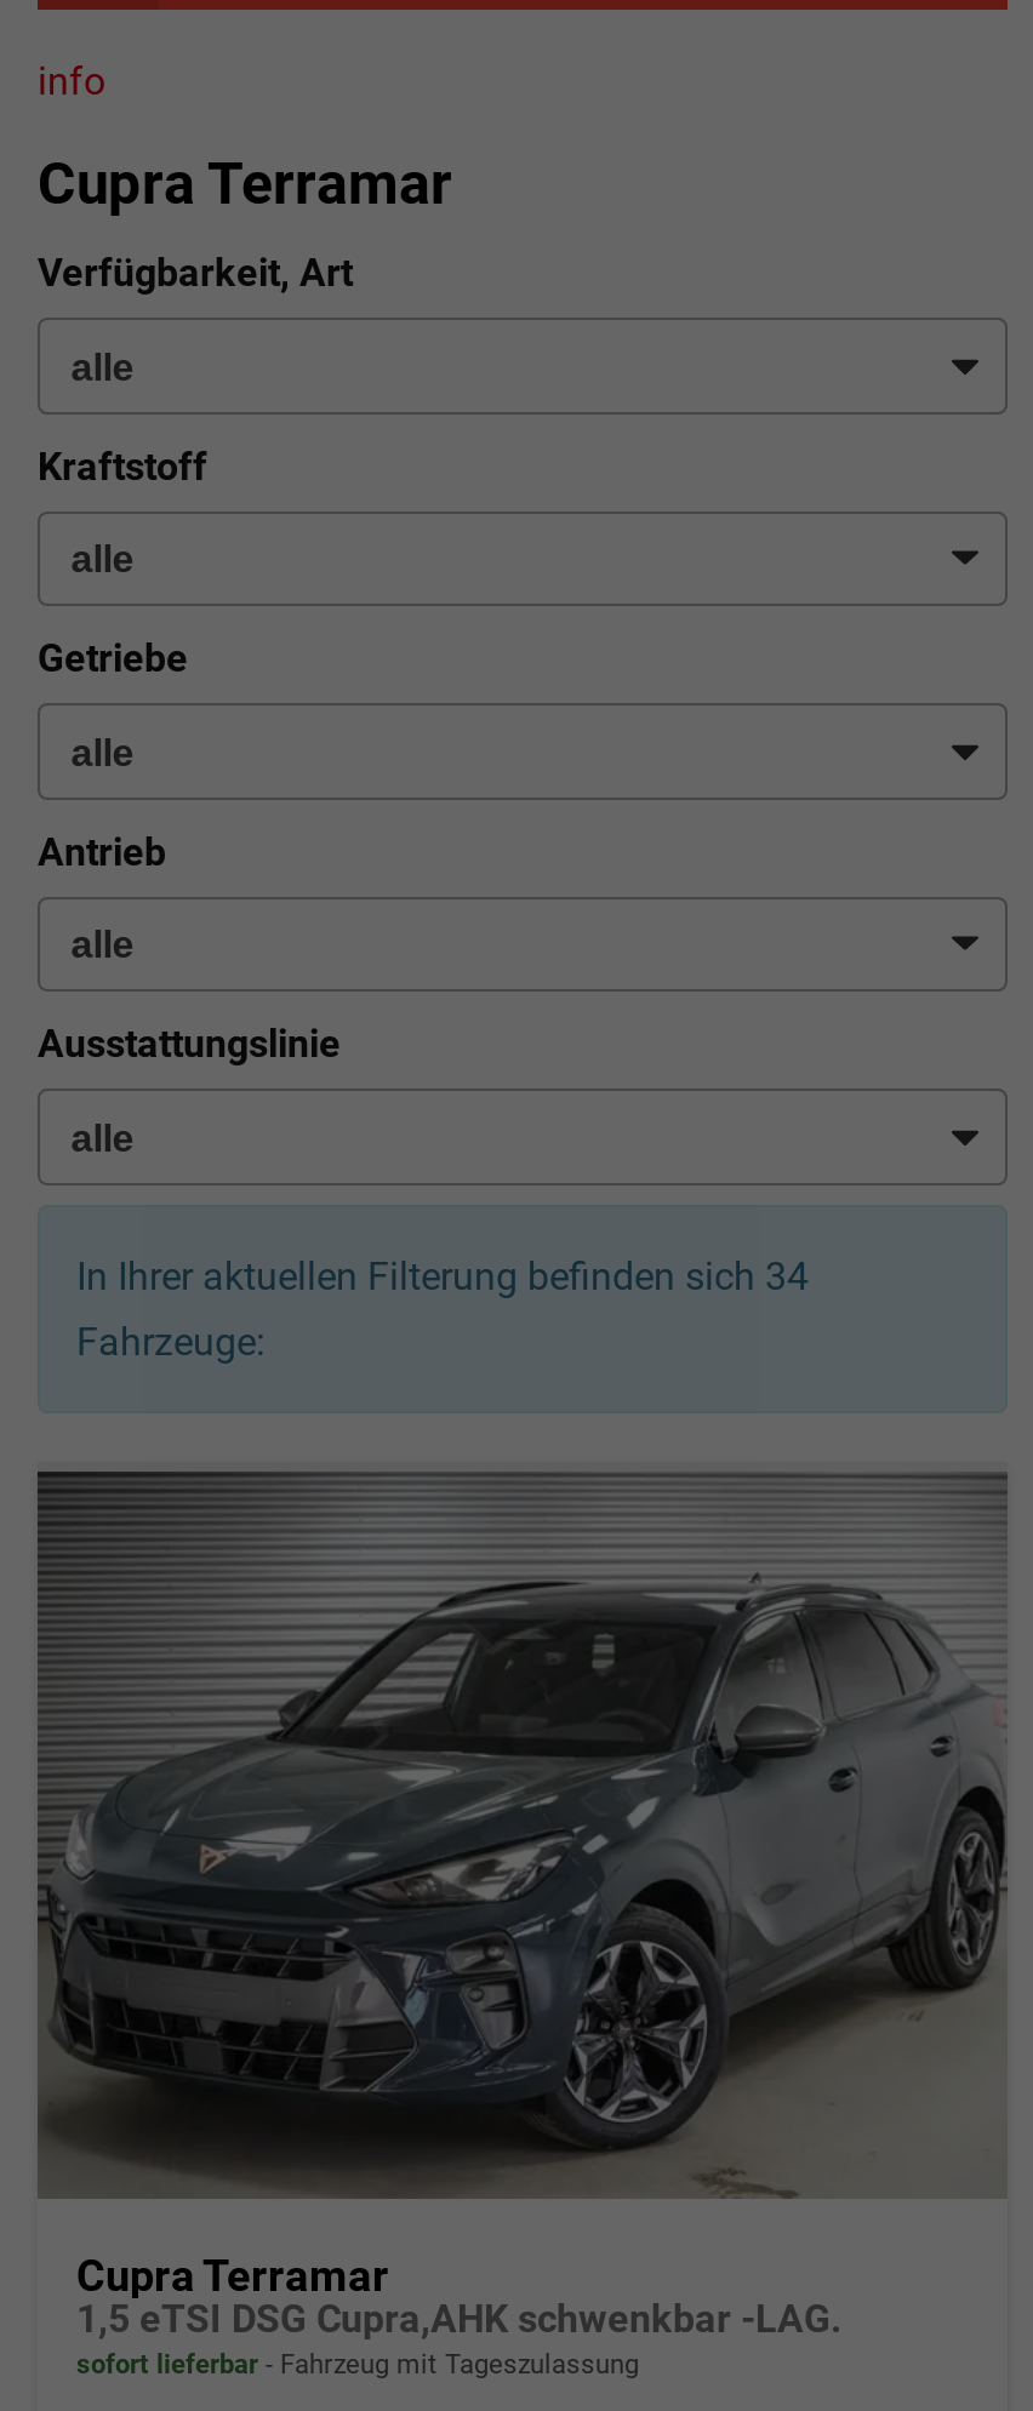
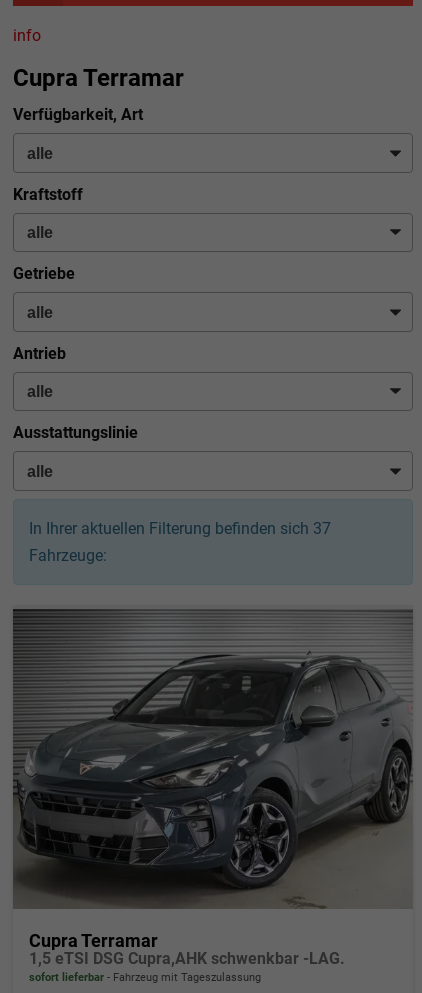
- In Ihrer aktuellen Filterung befinden sich 34
+ In Ihrer aktuellen Filterung befinden sich 37
